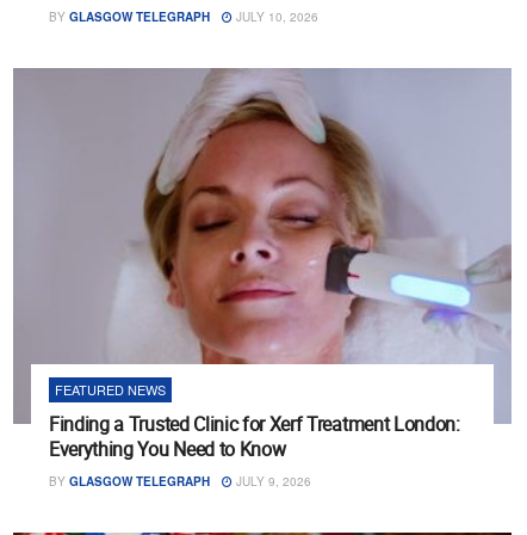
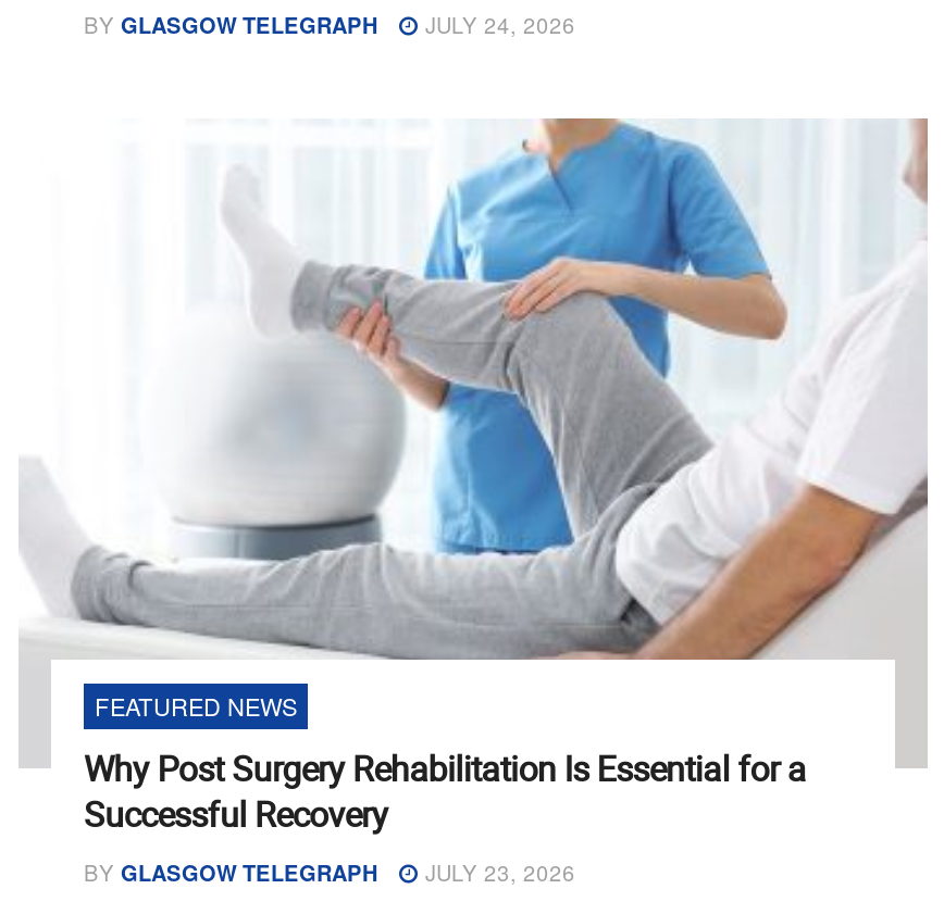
- BY GLASGOW TELEGRAPH JULY 10, 2026
+ BY GLASGOW TELEGRAPH JULY 24, 2026

- [image]
- Finding a Trusted Clinic for Xerf Treatment London:
- Everything You Need to Know
+ [image]
+ Why Post Surgery Rehabilitation Is Essential for a
+ Successful Recovery

- BY GLASGOW TELEGRAPH JULY 9, 2026
+ BY GLASGOW TELEGRAPH JULY 23, 2026
